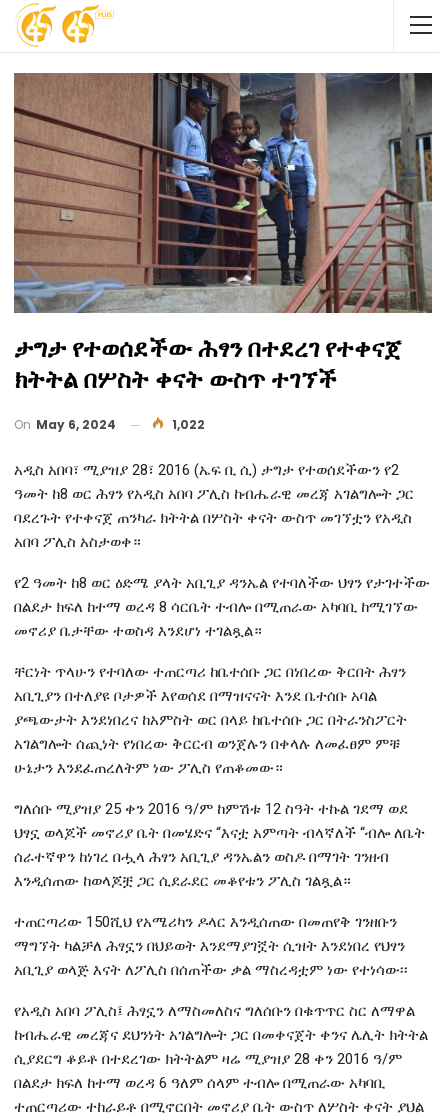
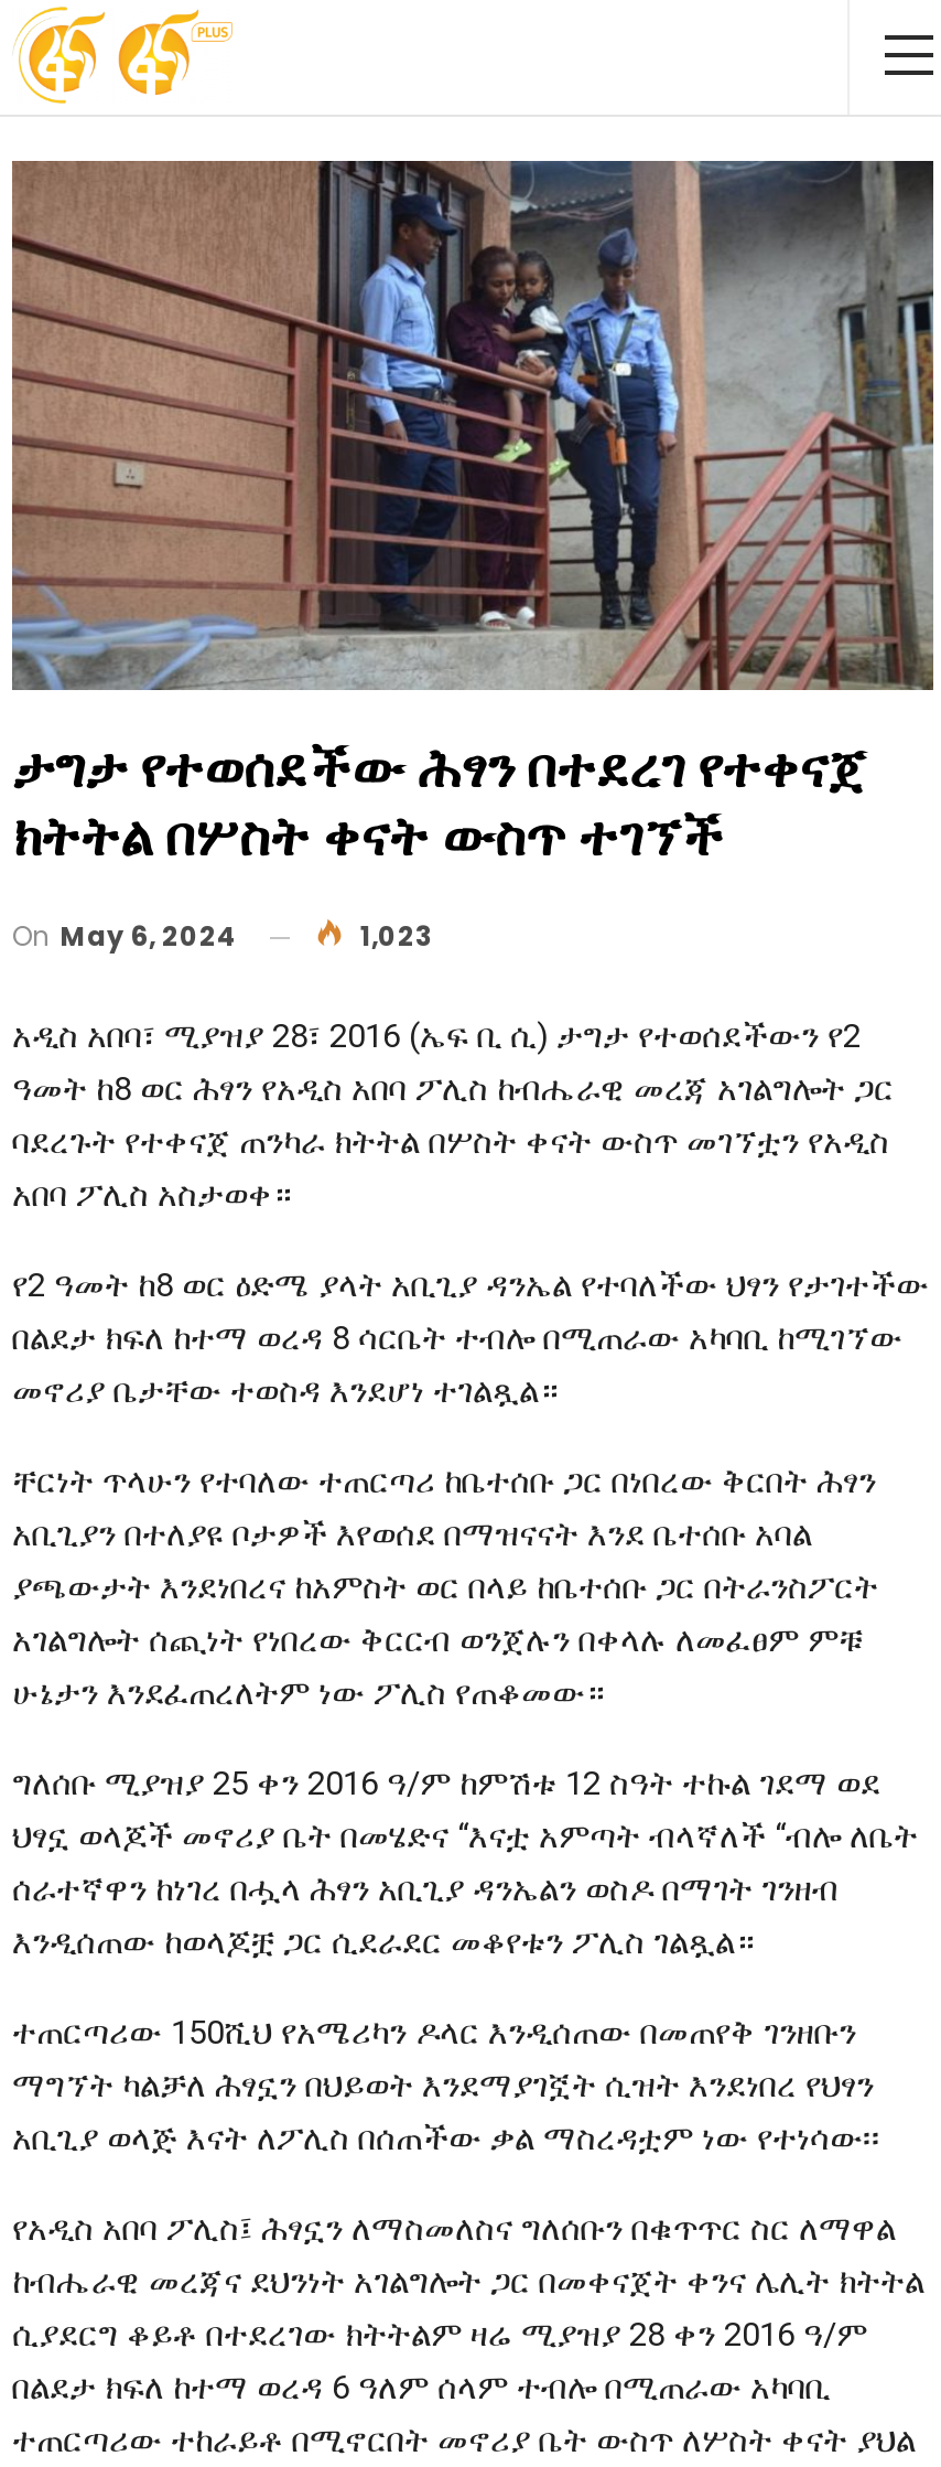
- 1,022
+ 1,023
